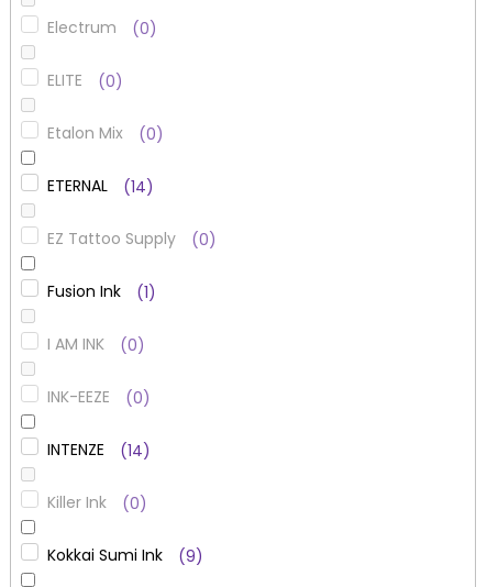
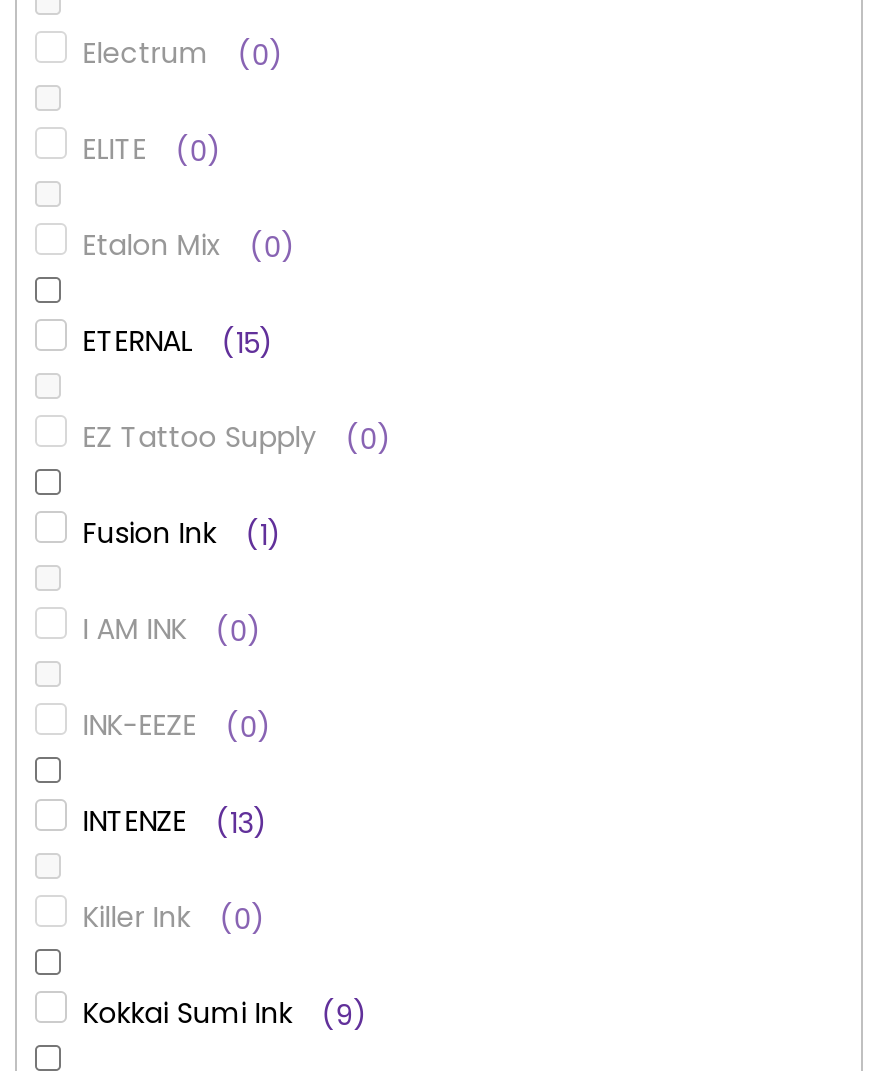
- ETERNAL 14
+ ETERNAL 15

- INTENZE 14
+ INTENZE 13
